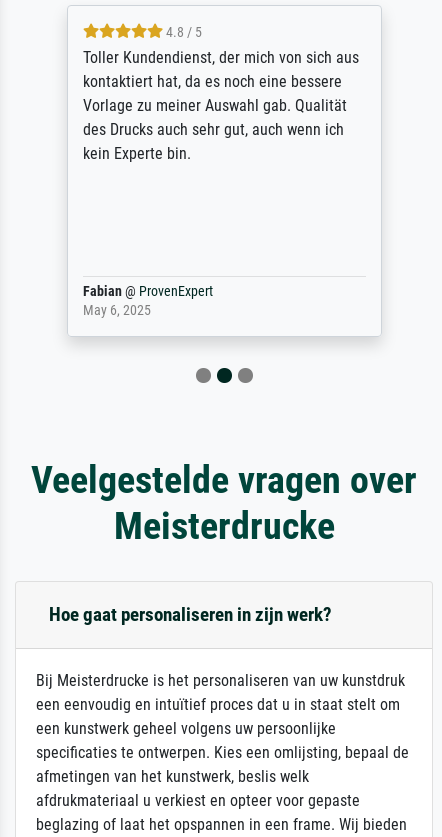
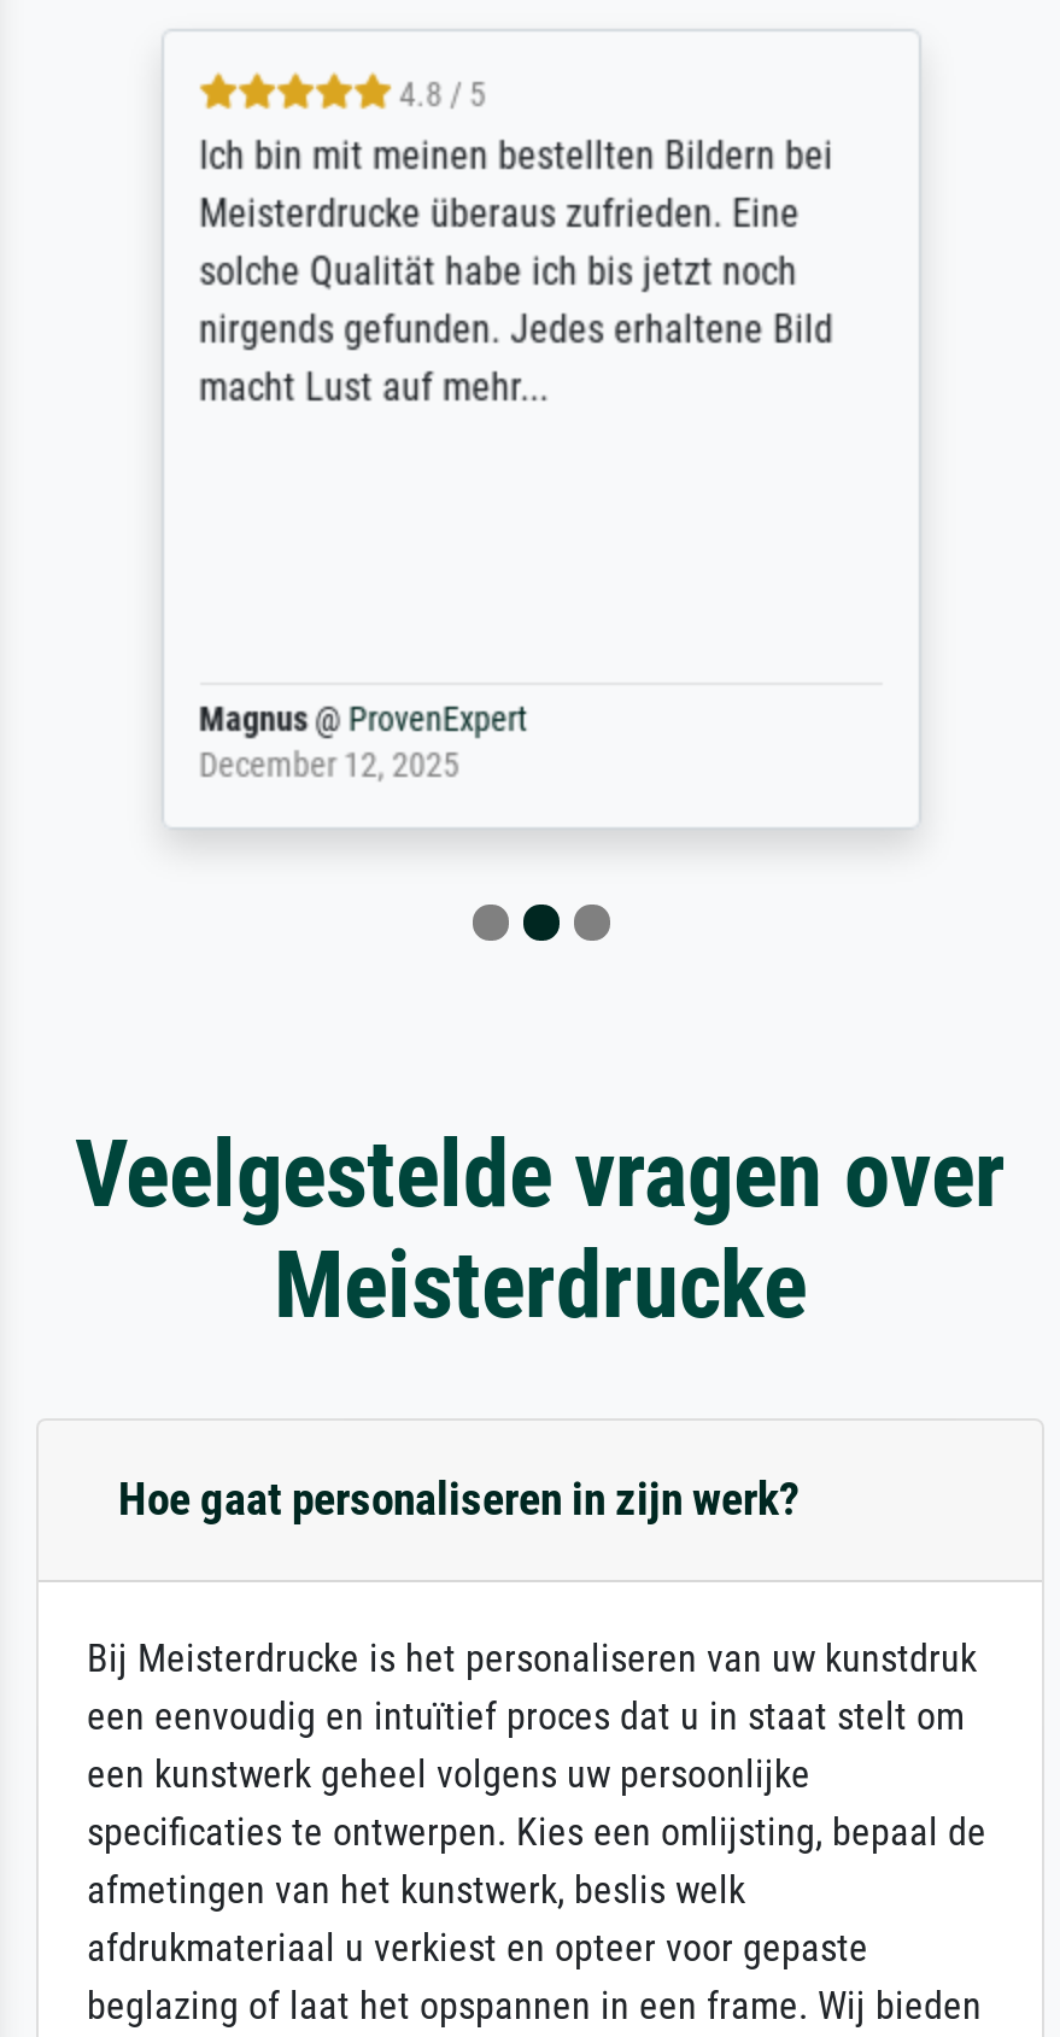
- Toller Kundendienst, der mich von sich aus
- kontaktiert hat, da es noch eine bessere
- Vorlage zu meiner Auswahl gab. Qualität
- des Drucks auch sehr gut, auch wenn ich
- kein Experte bin.
+ Ich bin mit meinen bestellten Bildern bei
+ Meisterdrucke überaus zufrieden. Eine
+ solche Qualität habe ich bis jetzt noch
+ nirgends gefunden. Jedes erhaltene Bild
+ macht Lust auf mehr...

- Fabian @ ProvenExpert
- May 6, 2025
+ Magnus @ ProvenExpert
+ December 12, 2025
